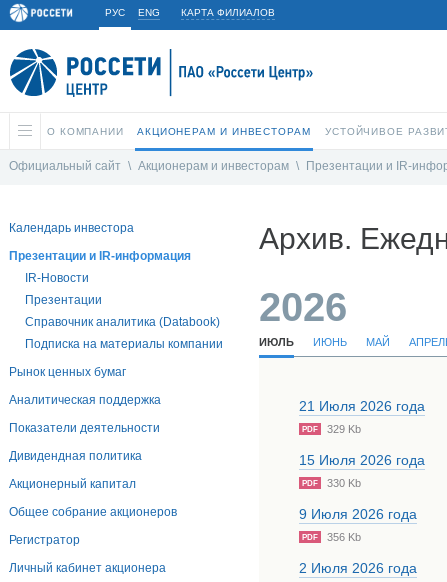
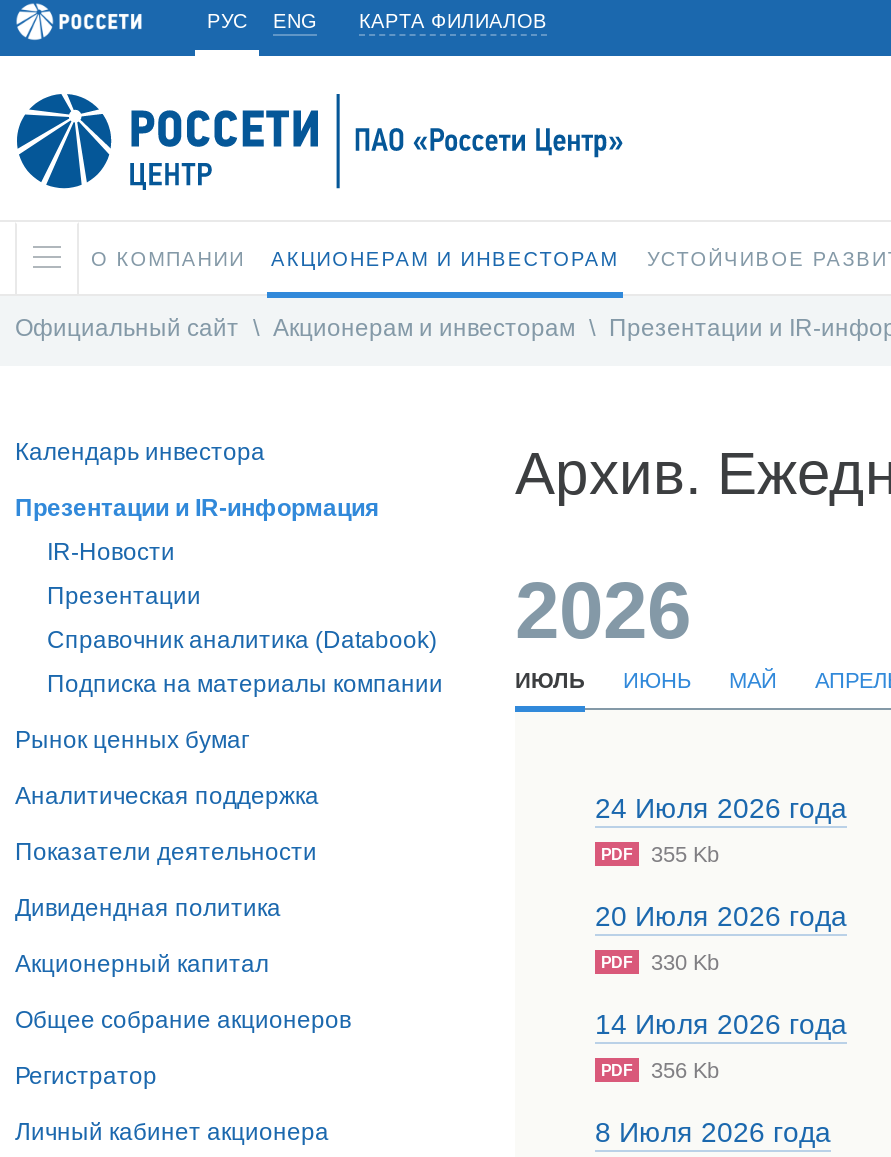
- 21 Июля 2026 года
+ 24 Июля 2026 года

- 329 Kb
+ 355 Kb

- 15 Июля 2026 года
+ 20 Июля 2026 года

- 9 Июля 2026 года
+ 14 Июля 2026 года

- 2 Июля 2026 года
+ 8 Июля 2026 года
